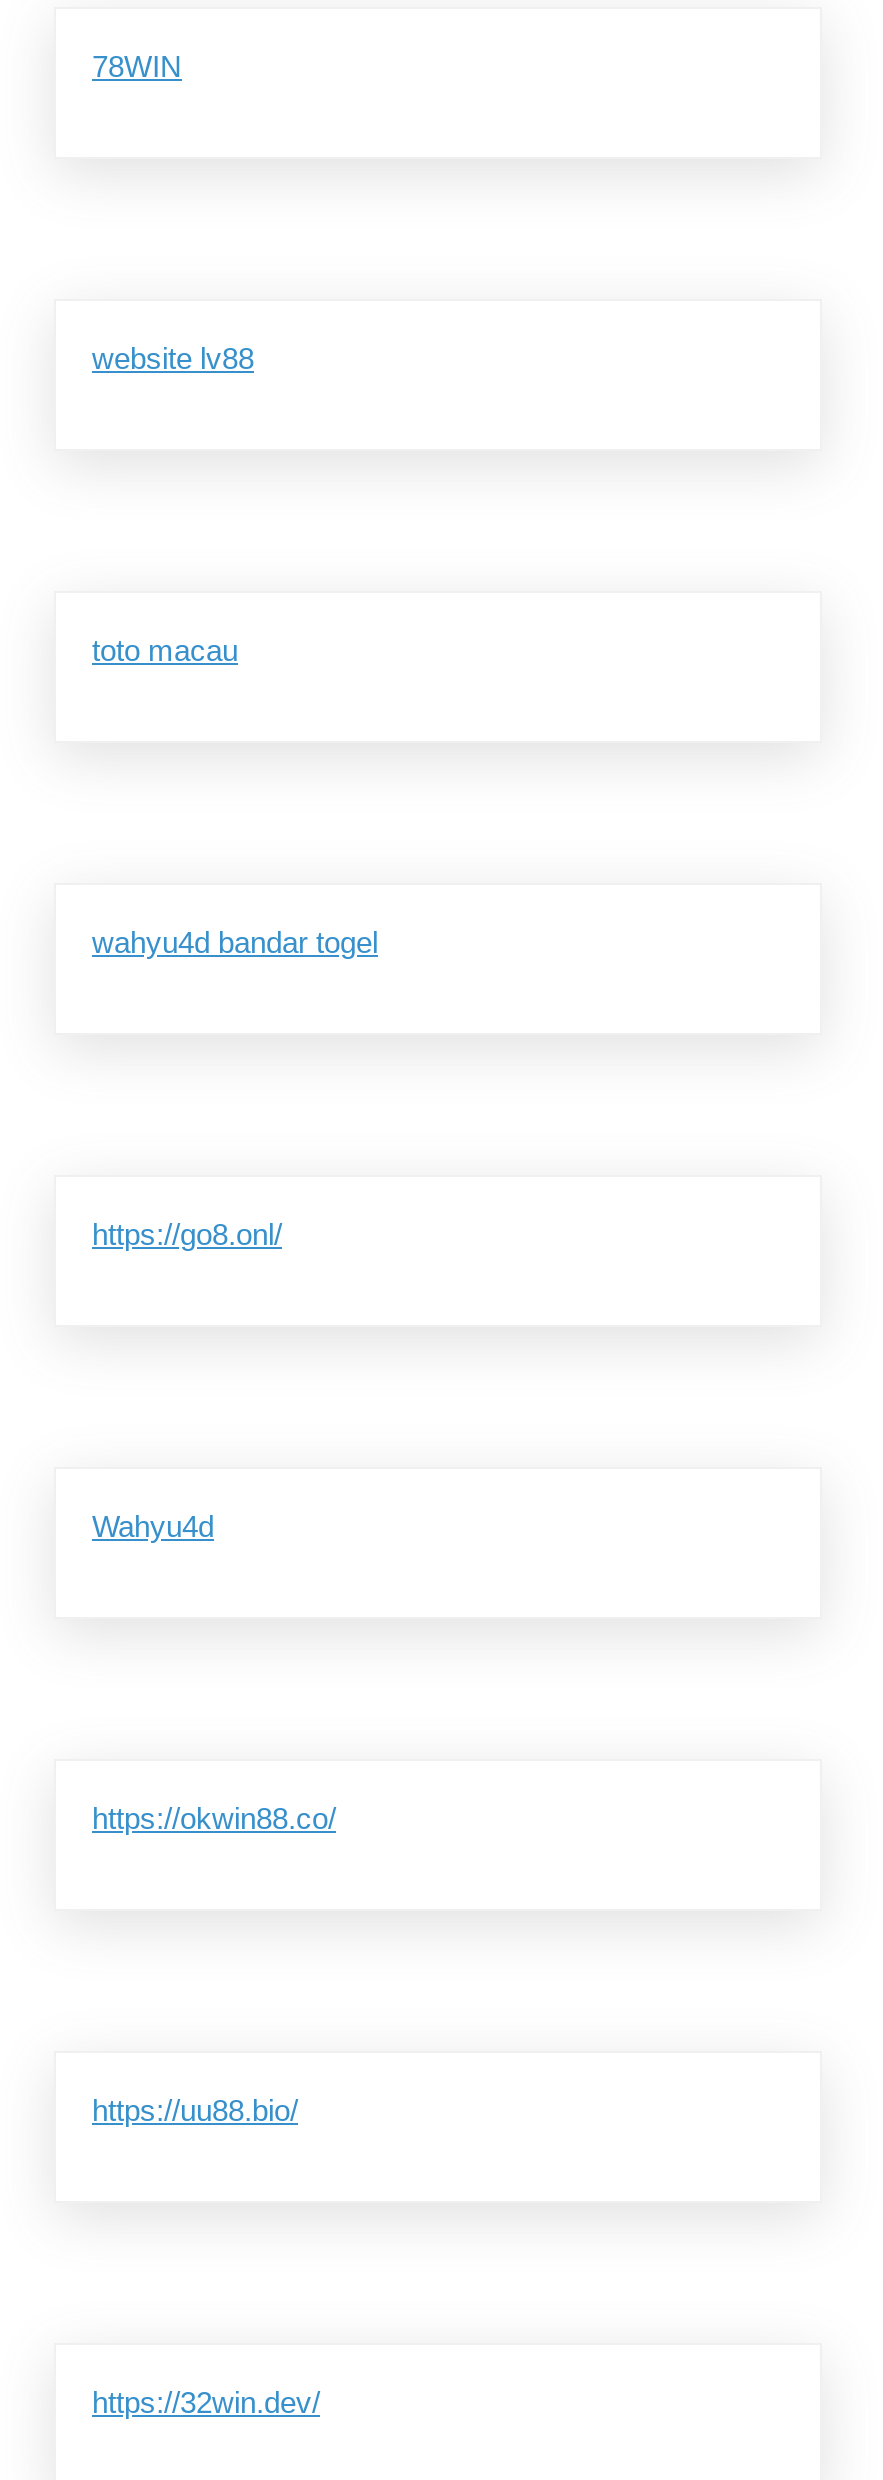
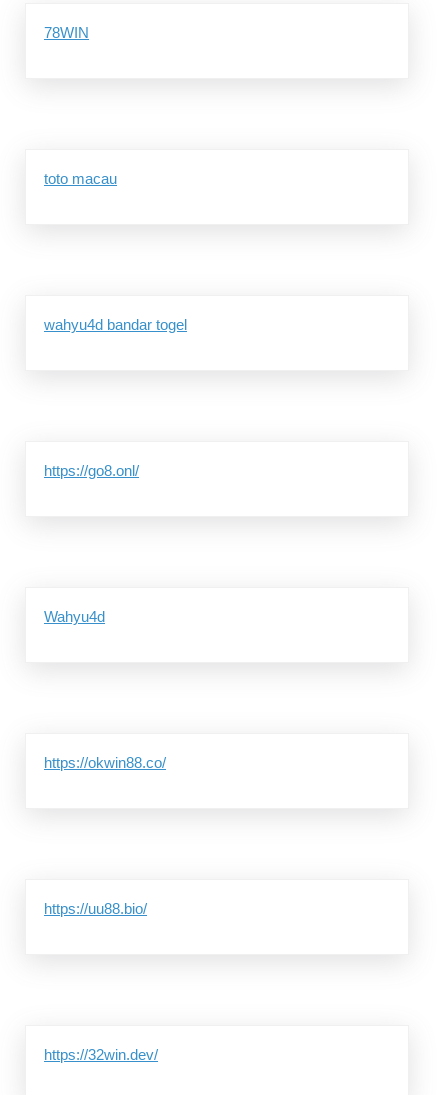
- website lv88
